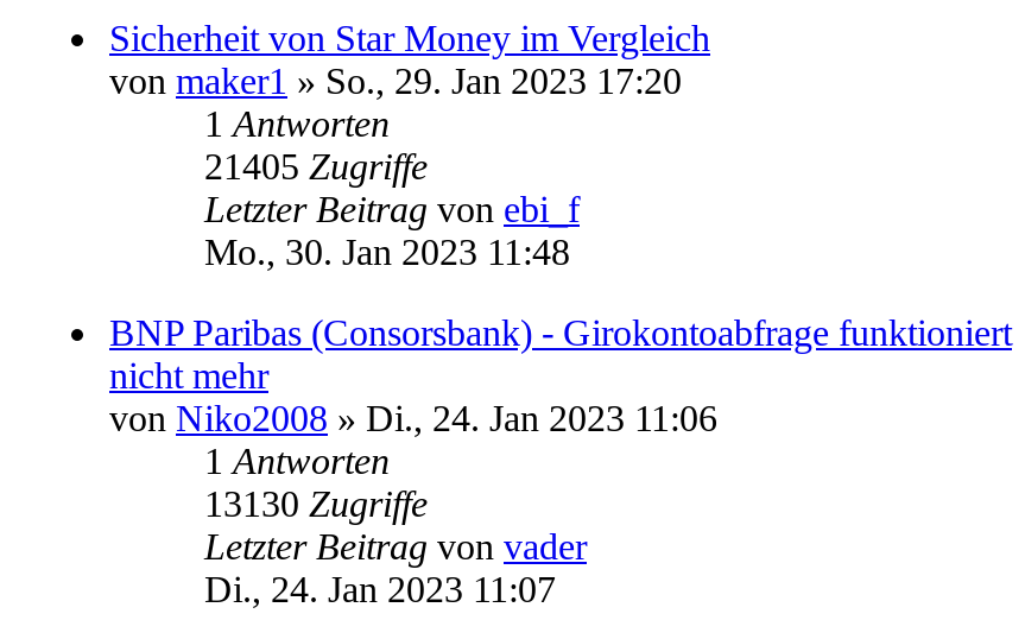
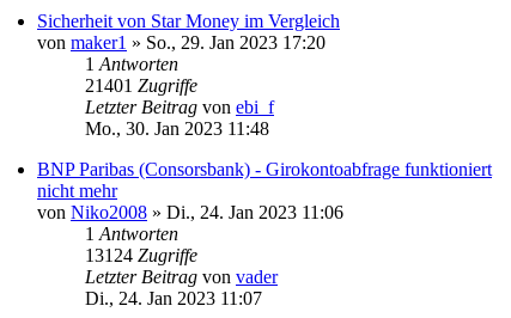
- 21405 Zugriffe
+ 21401 Zugriffe

- 13130 Zugriffe
+ 13124 Zugriffe
